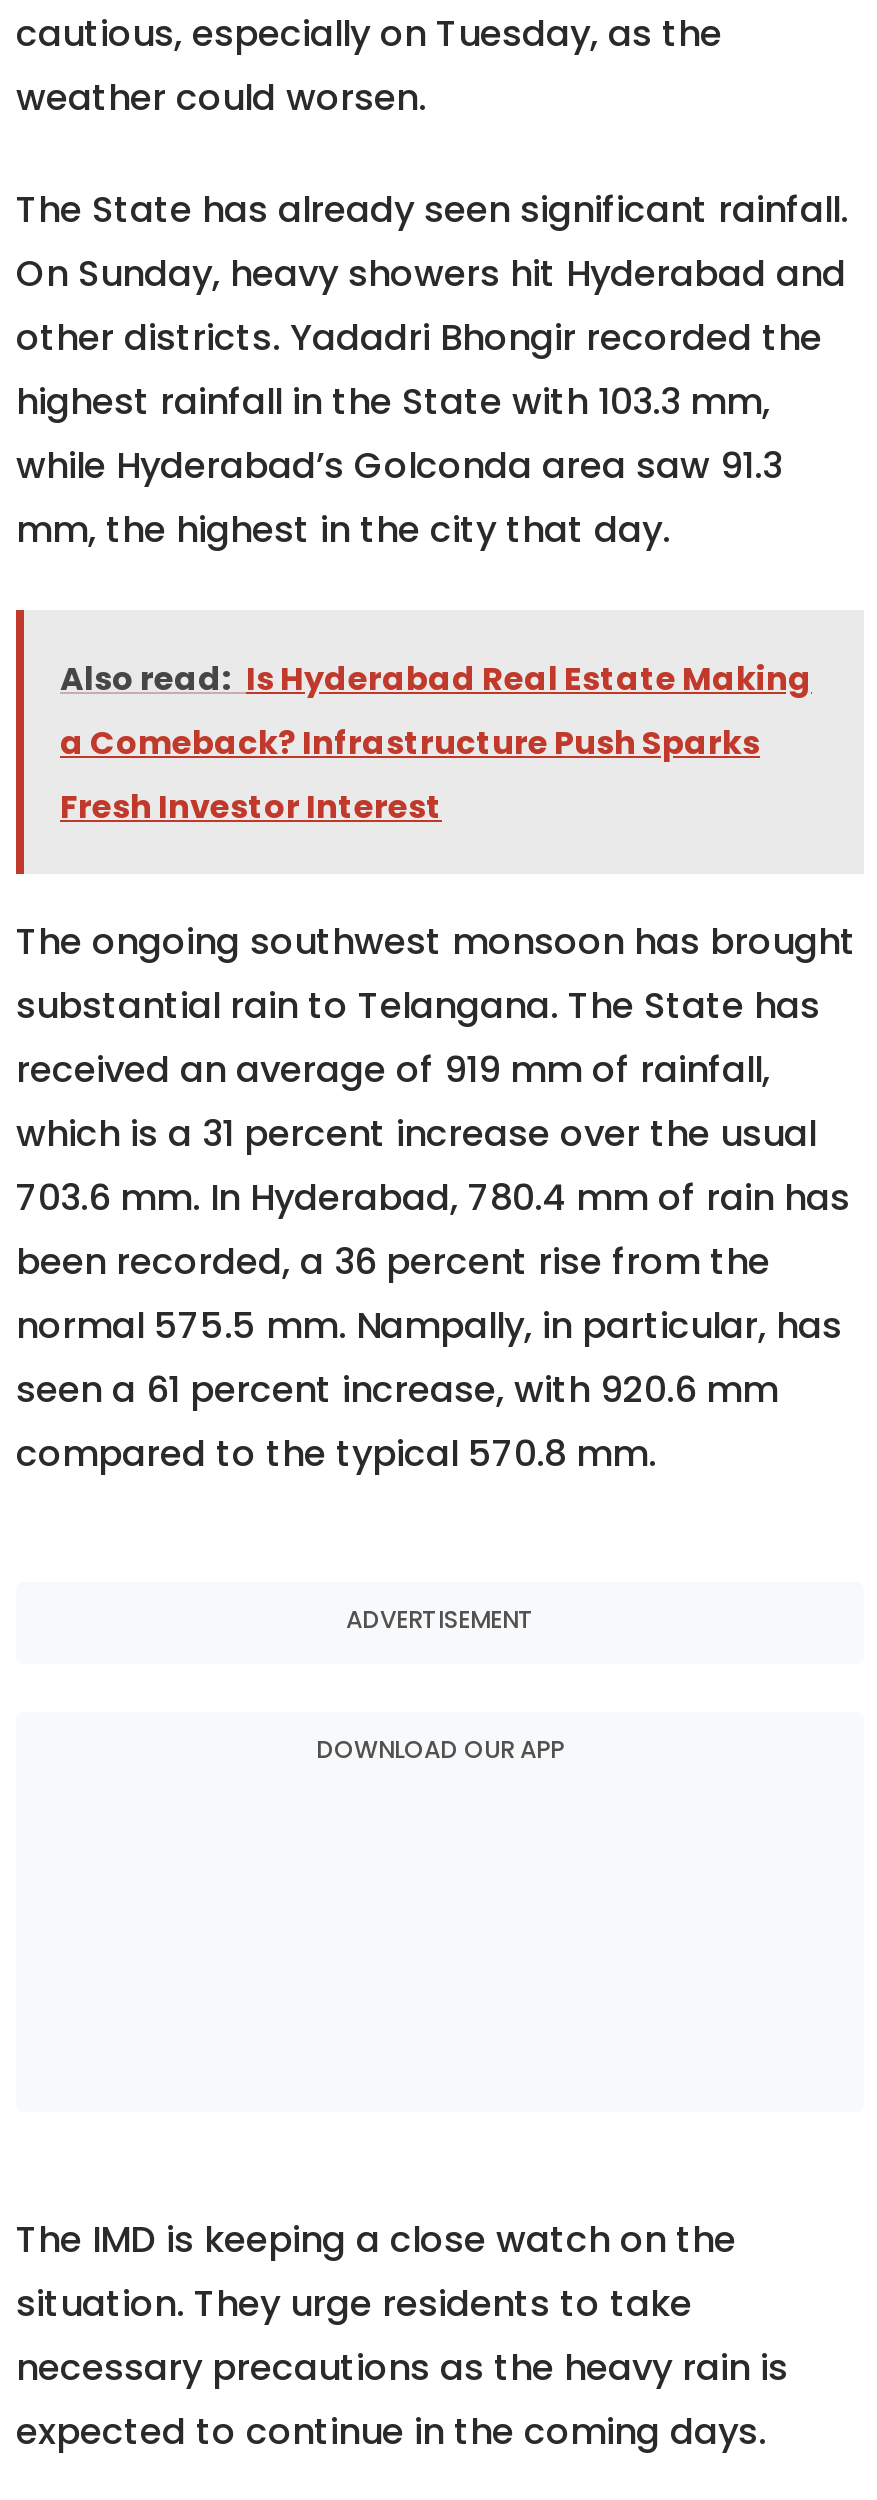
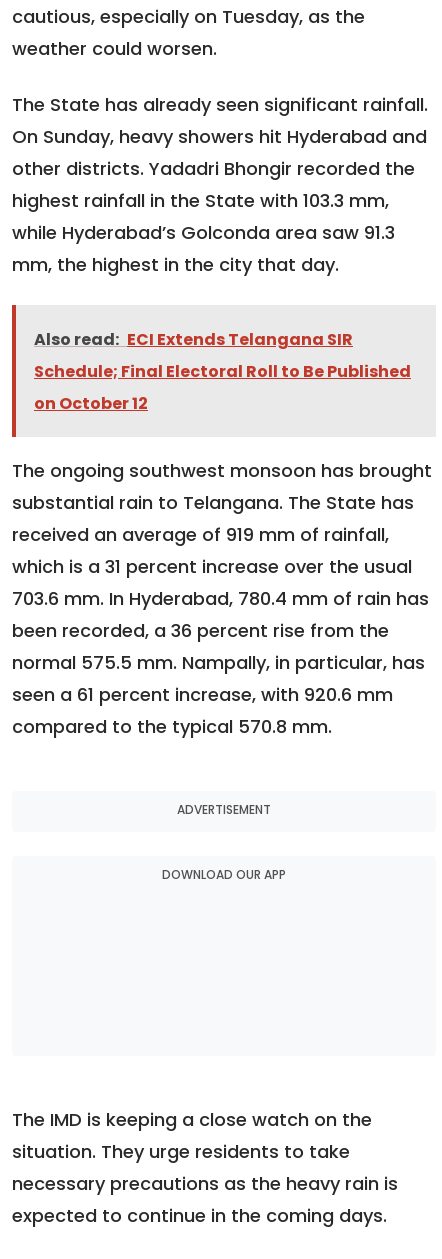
- Also read: Is Hyderabad Real Estate Making
- a Comeback? Infrastructure Push Sparks
- Fresh Investor Interest
+ Also read: ECI Extends Telangana SIR
+ Schedule; Final Electoral Roll to Be Published
+ on October 12
